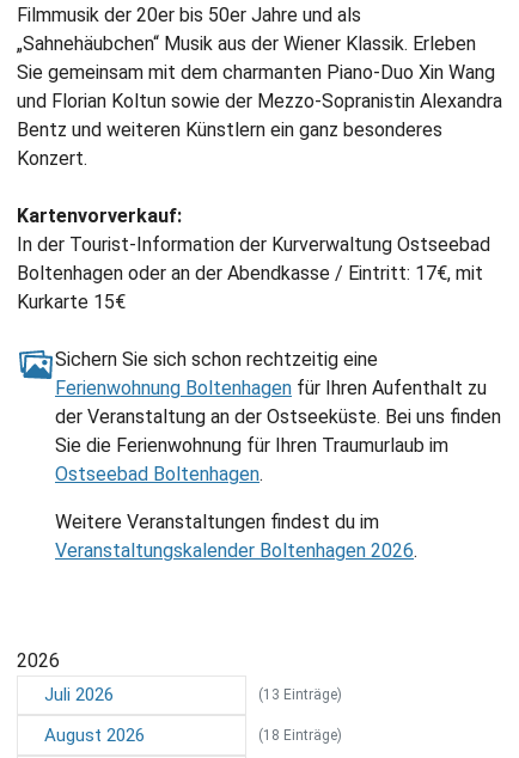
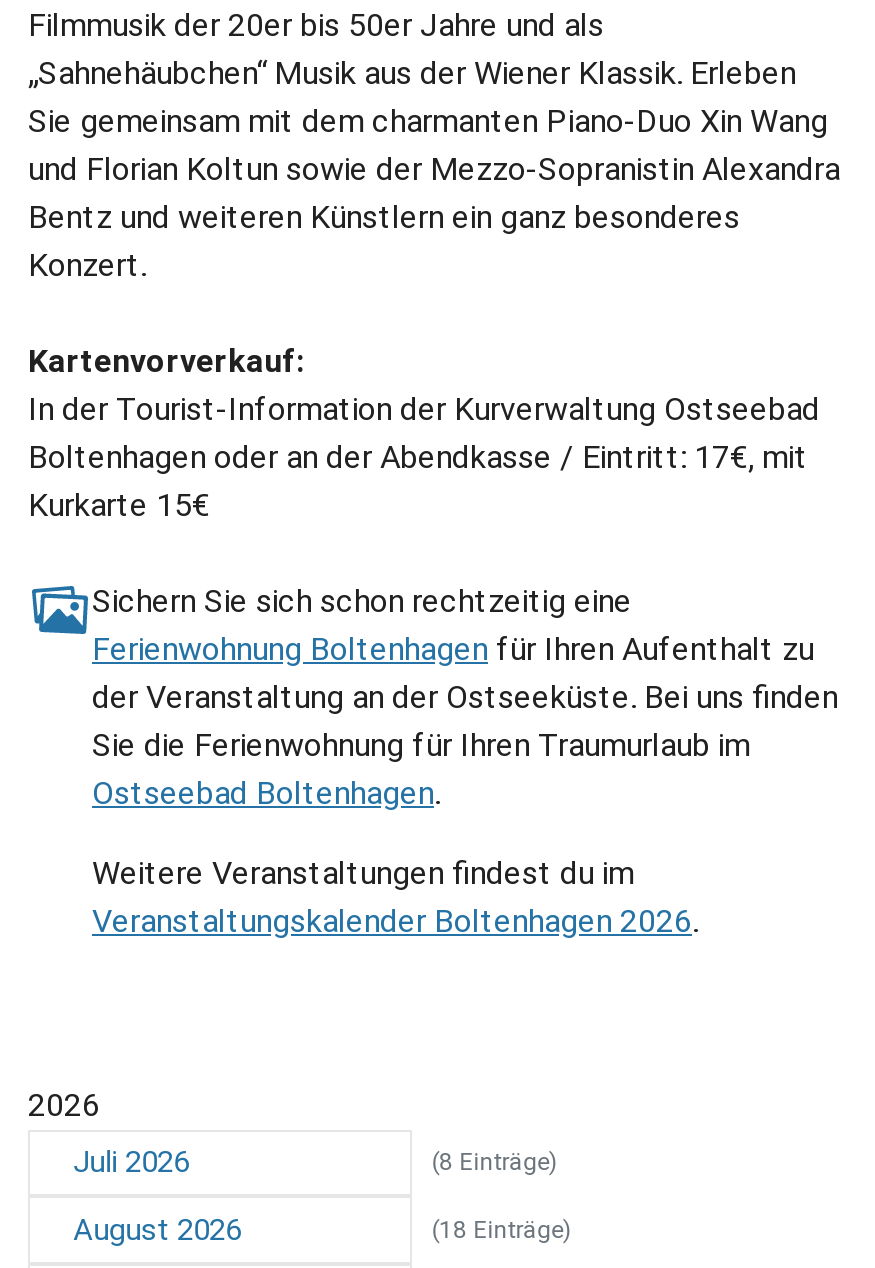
- (13 Einträge)
+ (8 Einträge)
